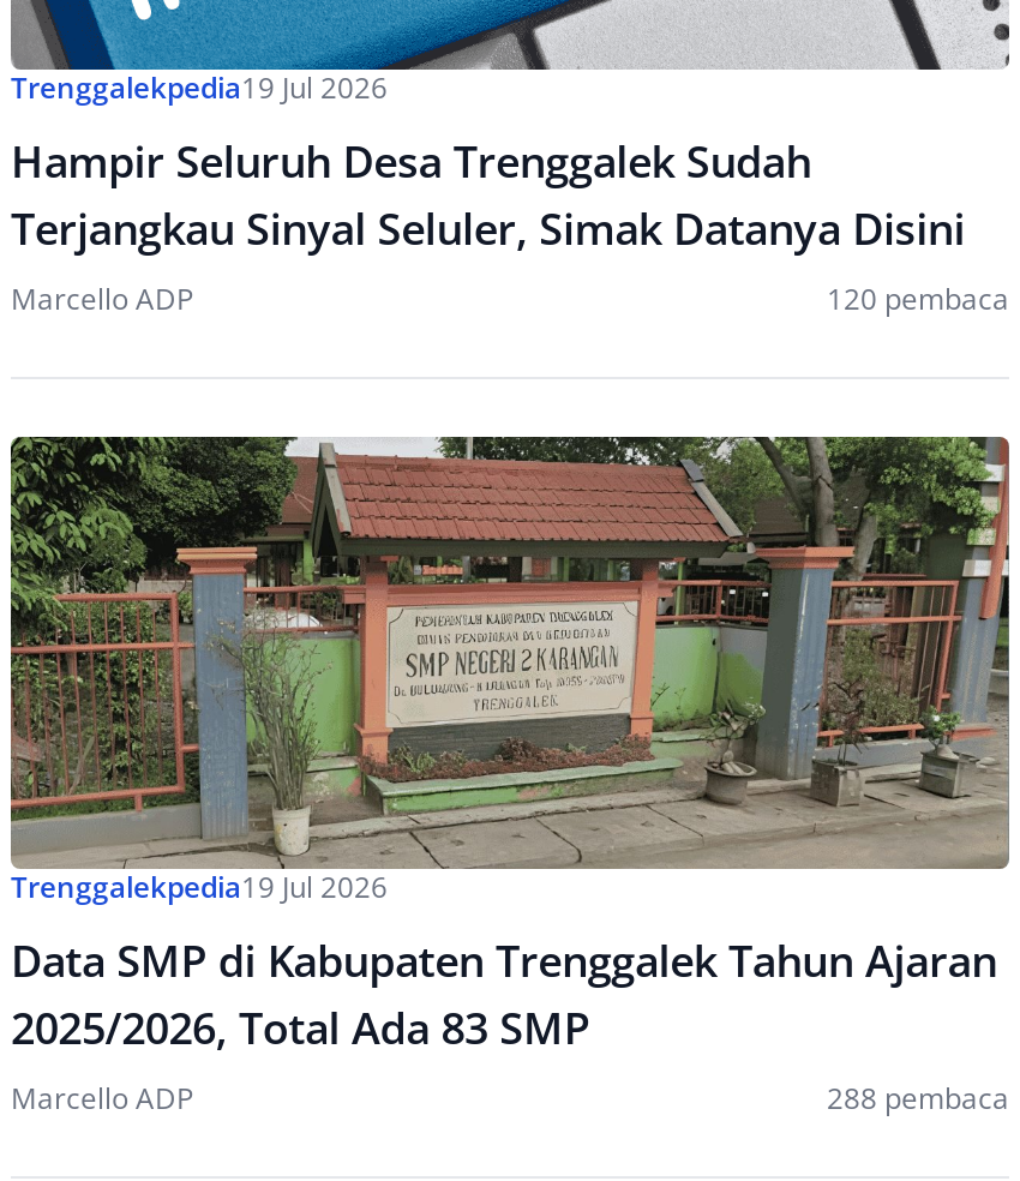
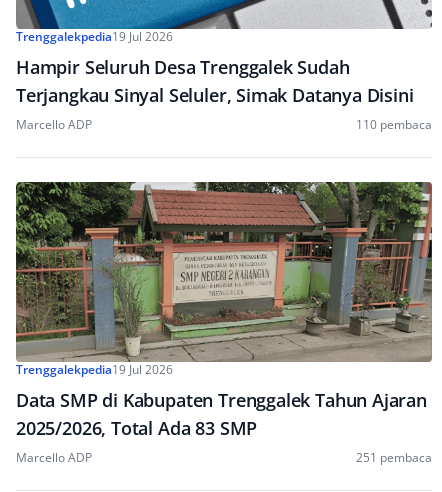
- 120 pembaca
+ 110 pembaca

- 288 pembaca
+ 251 pembaca
